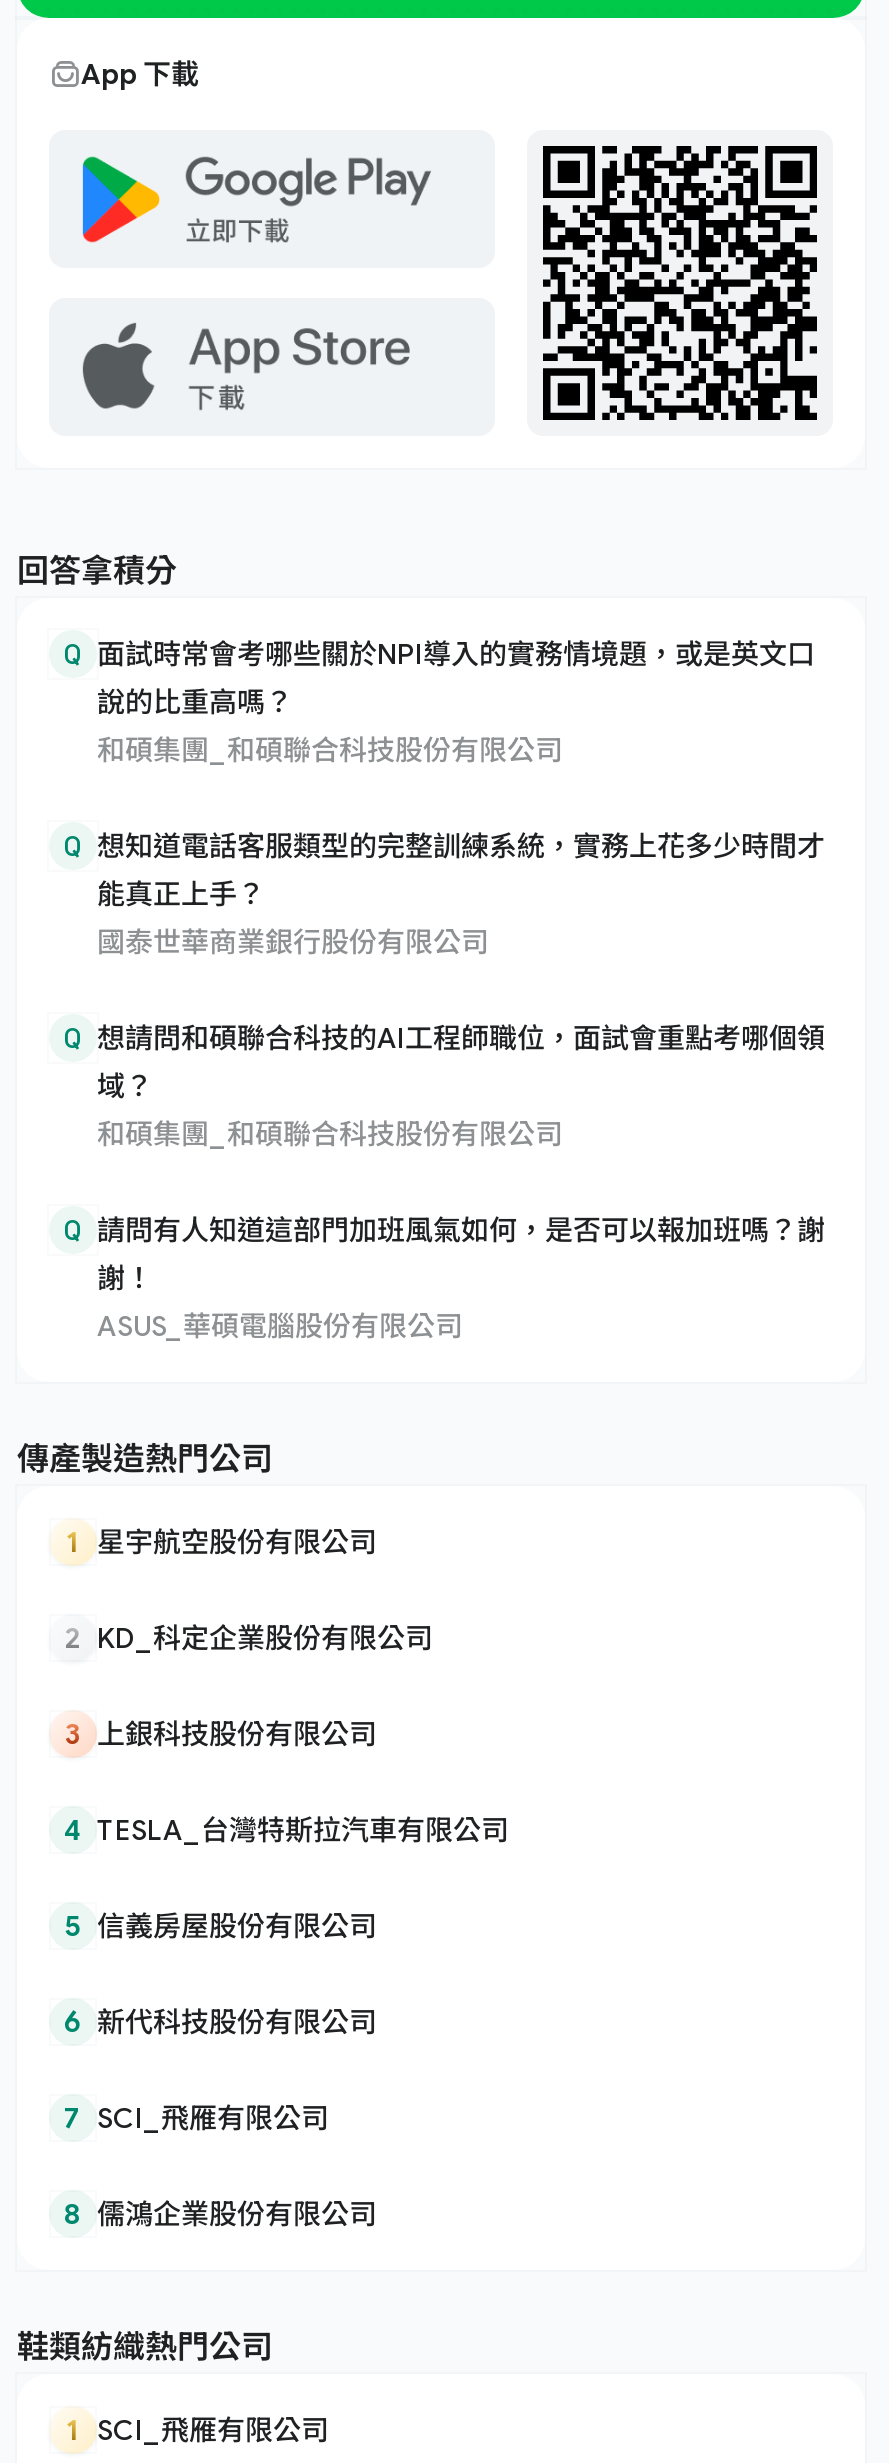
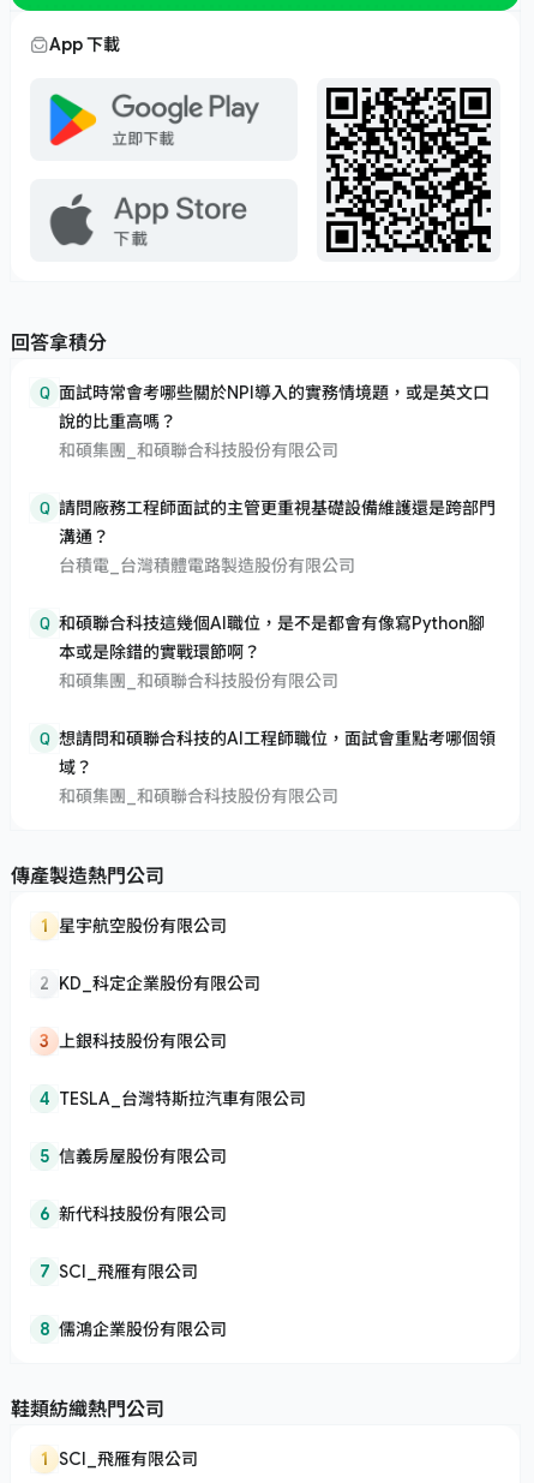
- Q 想知道電話客服類型的完整訓練系統，實務上花多少時間才
- 能真正上手？
- 國泰世華商業銀行股份有限公司
+ Q 請問廠務工程師面試的主管更重視基礎設備維護還是跨部門
+ 溝通？
+ 台積電_台灣積體電路製造股份有限公司
+ Q 和碩聯合科技這幾個AI職位，是不是都會有像寫Python腳
+ 本或是除錯的實戰環節啊？
+ 和碩集團_和碩聯合科技股份有限公司

moved down: Q 想請問和碩聯合科技的AI工程師職位，面試會重點考哪個領 | 域？ | 和碩集團_和碩聯合科技股份有限公司

- Q 請問有人知道這部門加班風氣如何，是否可以報加班嗎？謝
- 謝！
- ASUS_華碩電腦股份有限公司
